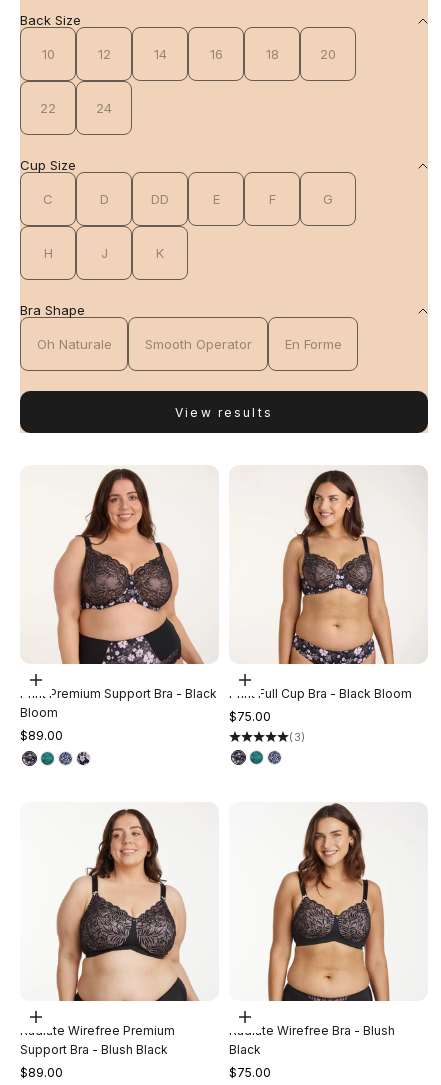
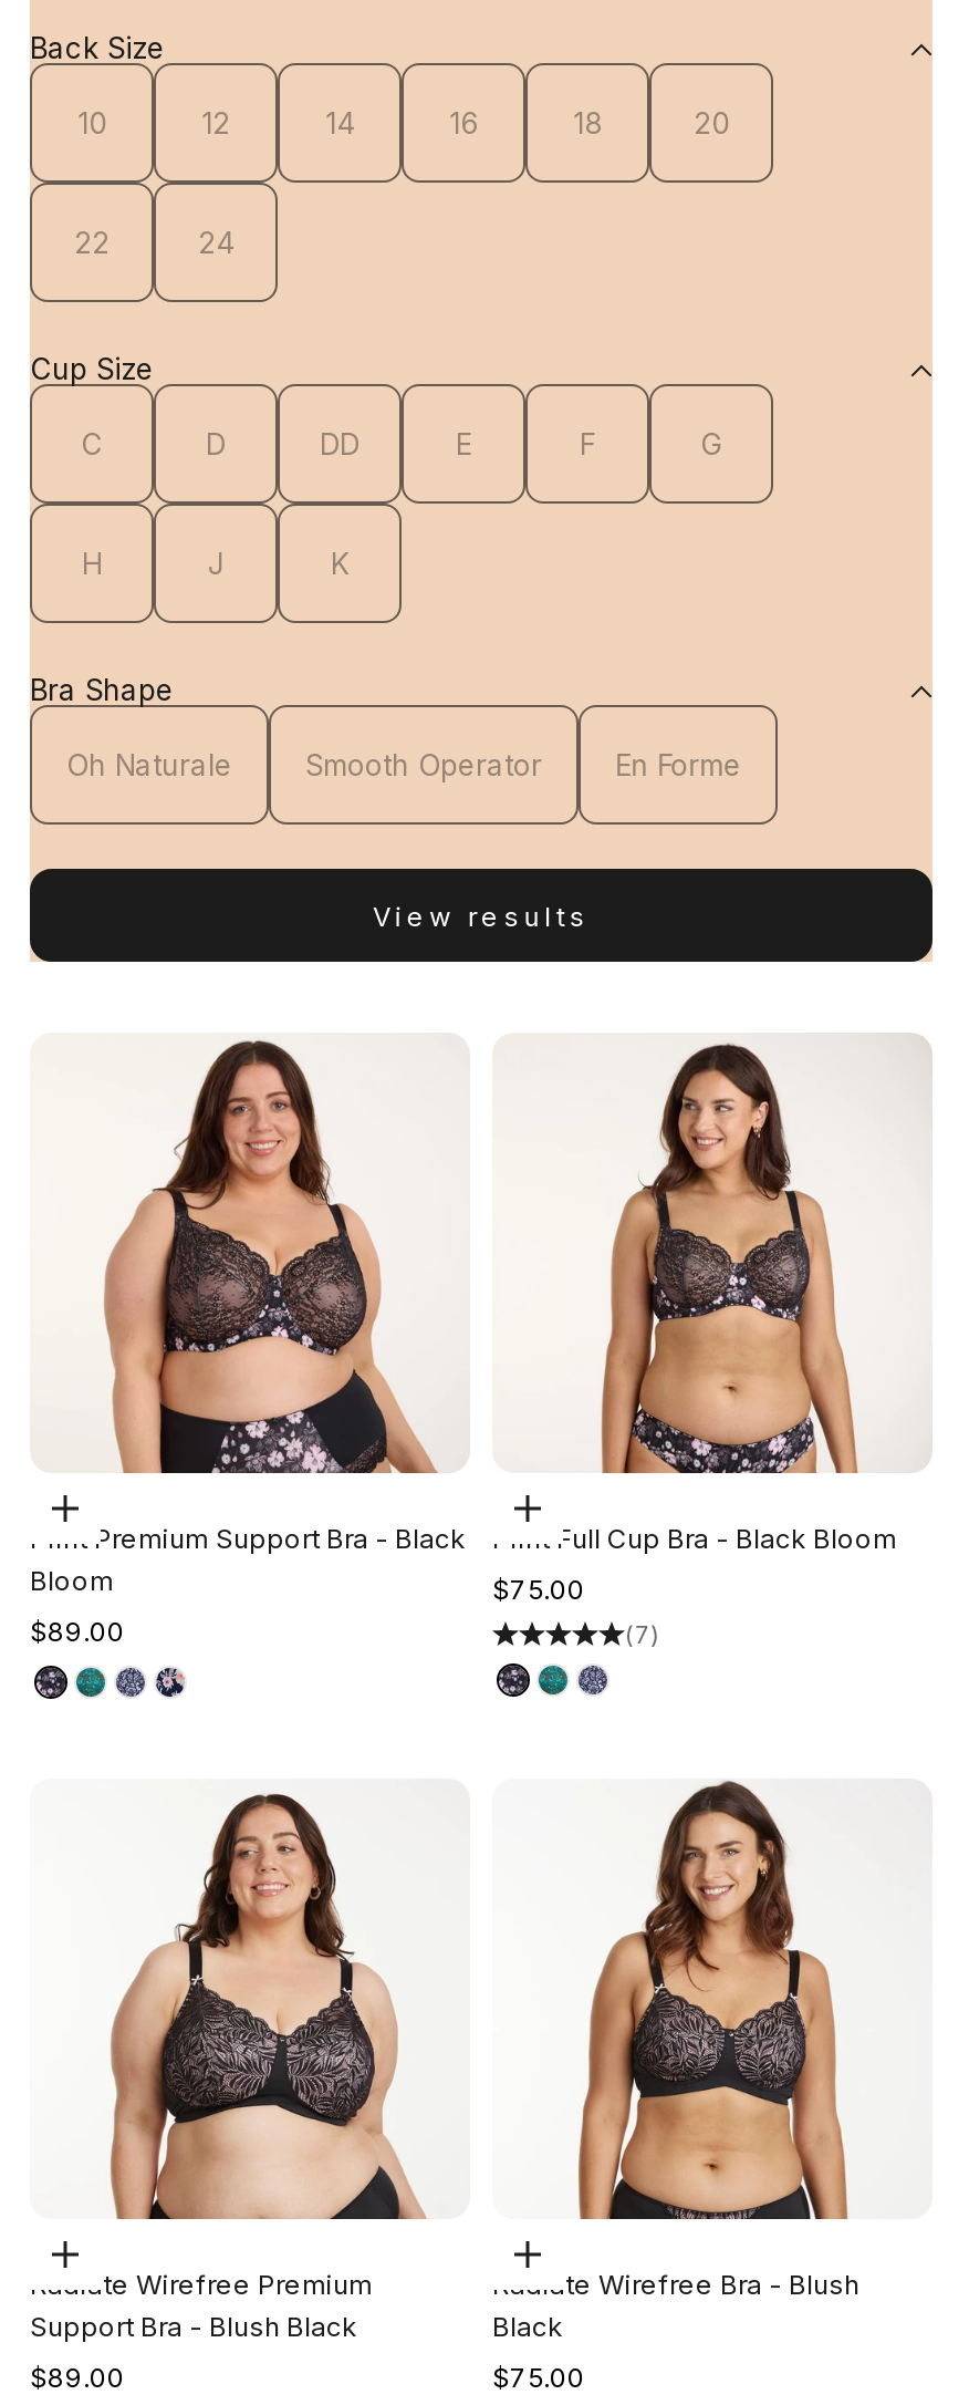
- (3)
+ (7)
